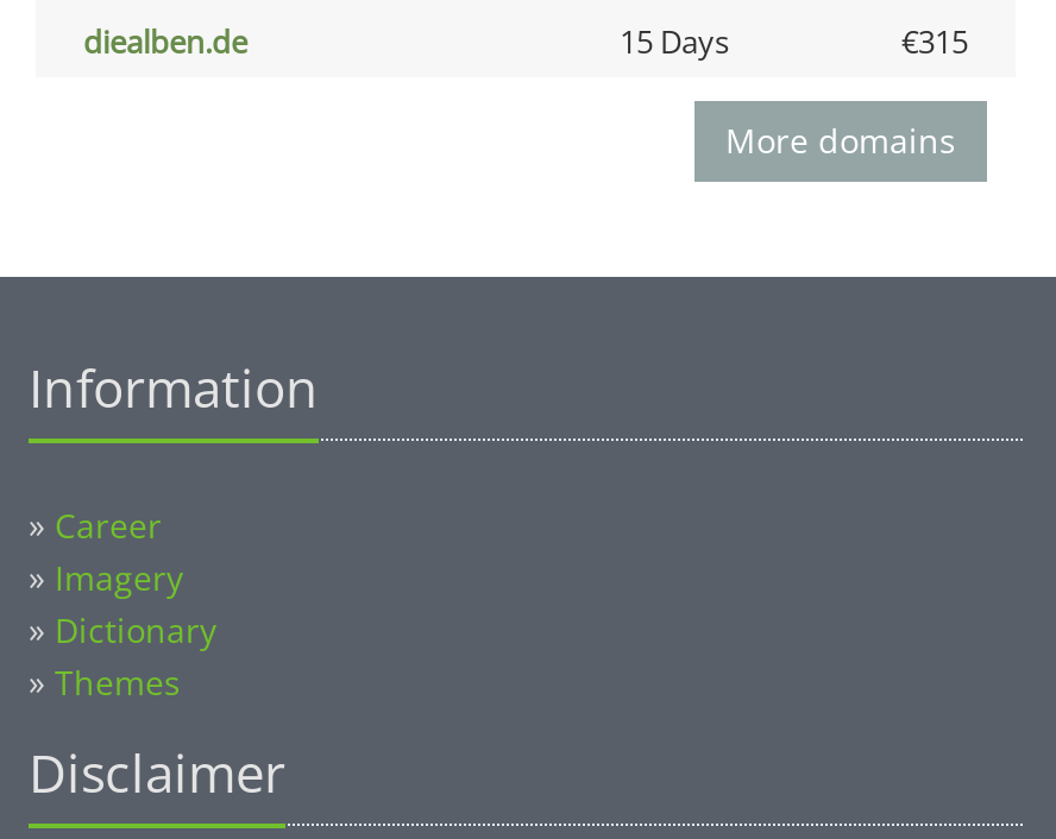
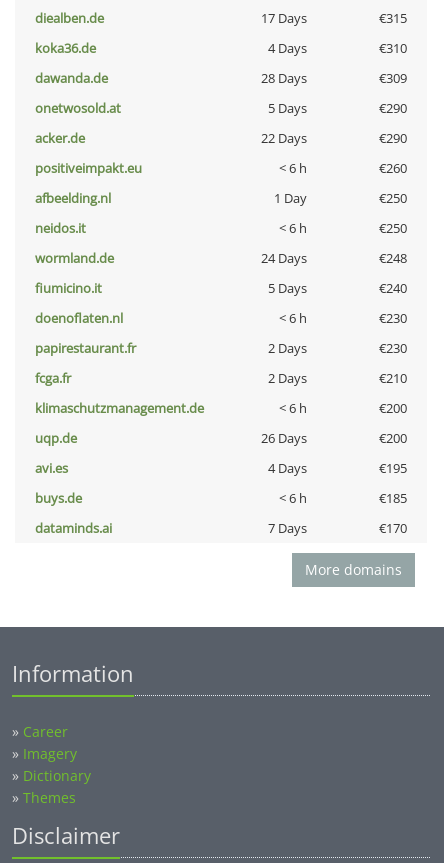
- 15 Days
+ 17 Days

+ koka36.de
+ 4 Days
+ €310
+ dawanda.de
+ 28 Days
+ €309
+ onetwosold.at
+ 5 Days
+ €290
+ acker.de
+ 22 Days
+ €290
+ positiveimpakt.eu
+ < 6 h
+ €260
+ afbeelding.nl
+ 1 Day
+ €250
+ neidos.it
+ < 6 h
+ €250
+ wormland.de
+ 24 Days
+ €248
+ fiumicino.it
+ 5 Days
+ €240
+ doenoflaten.nl
+ < 6 h
+ €230
+ papirestaurant.fr
+ 2 Days
+ €230
+ fcga.fr
+ 2 Days
+ €210
+ klimaschutzmanagement.de
+ < 6 h
+ €200
+ uqp.de
+ 26 Days
+ €200
+ avi.es
+ 4 Days
+ €195
+ buys.de
+ < 6 h
+ €185
+ dataminds.ai
+ 7 Days
+ €170
